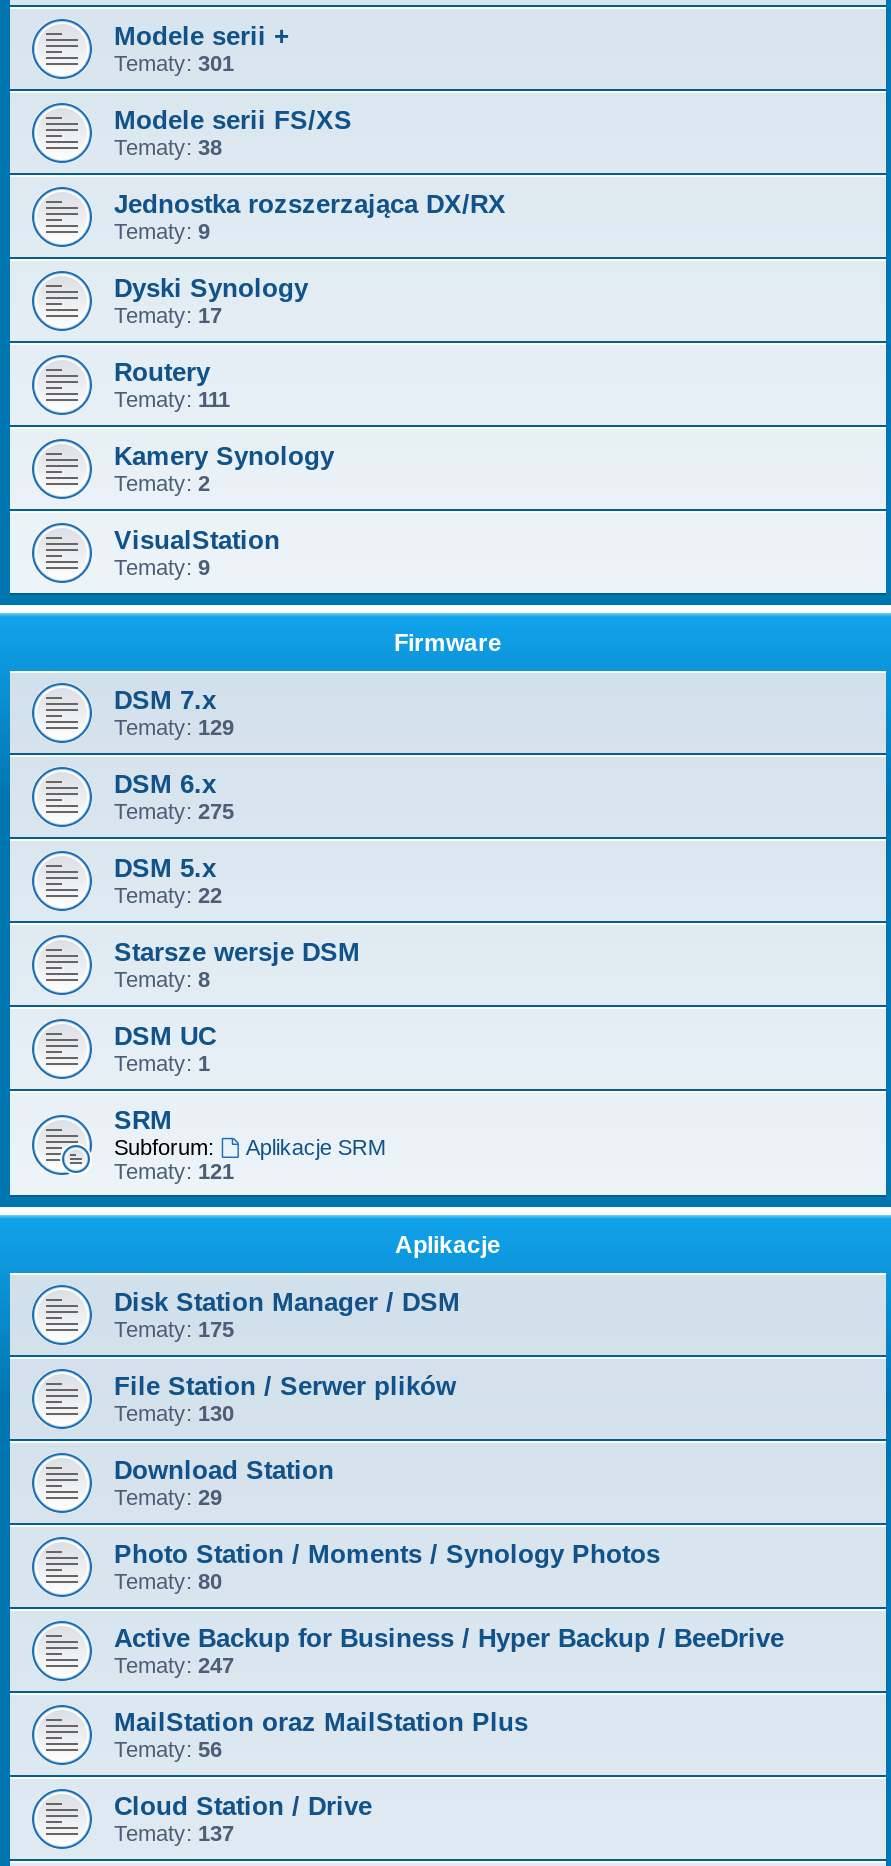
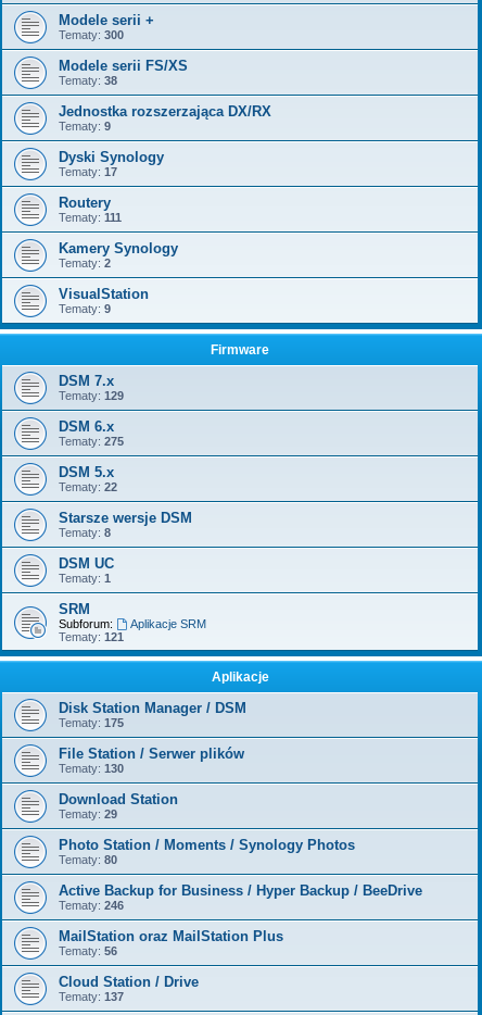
- Tematy: 301
+ Tematy: 300

- Tematy: 247
+ Tematy: 246
